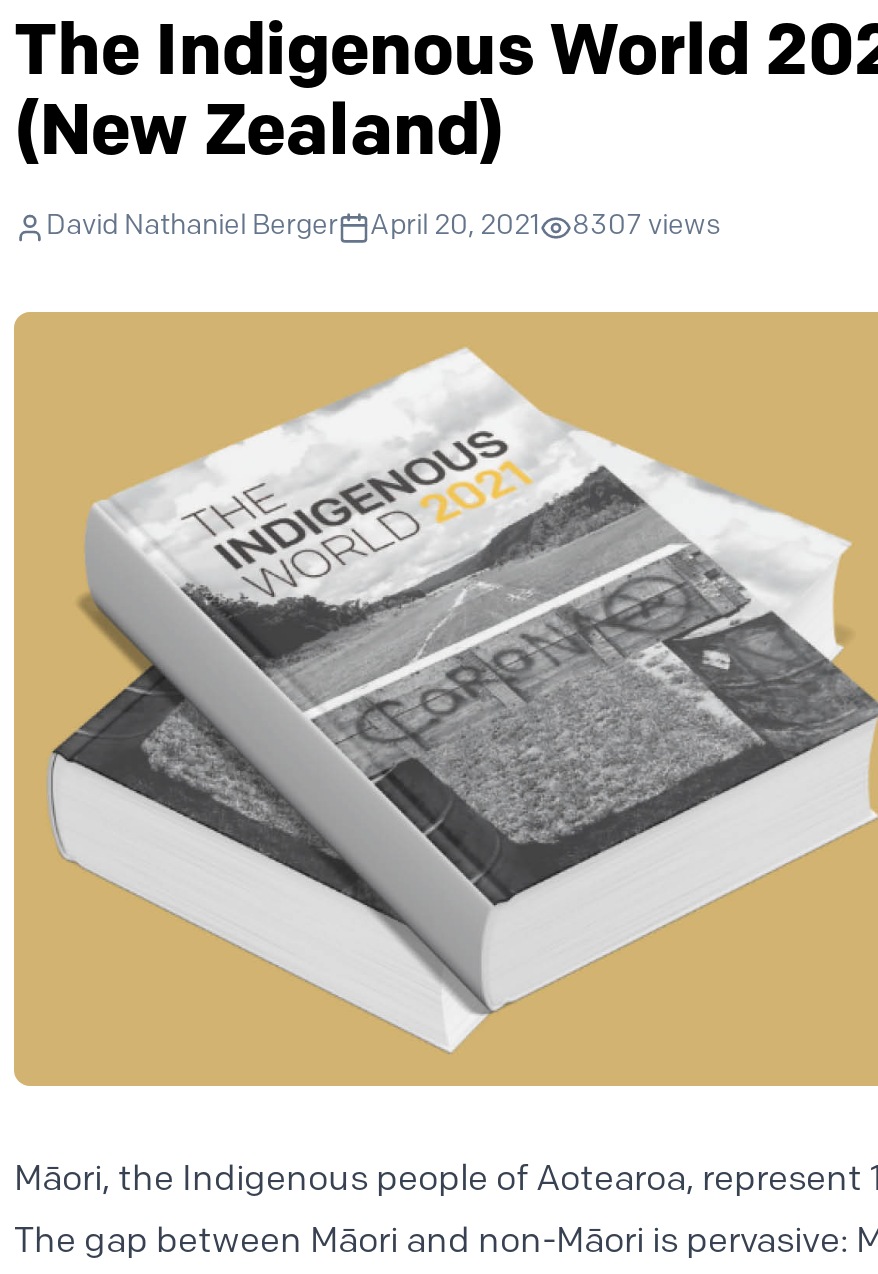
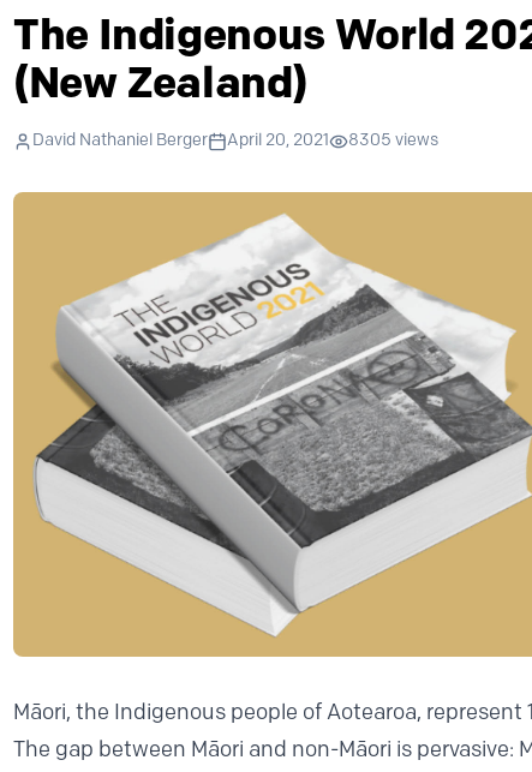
- David Nathaniel Berger April 20, 2021 8307 views
+ David Nathaniel Berger April 20, 2021 8305 views
